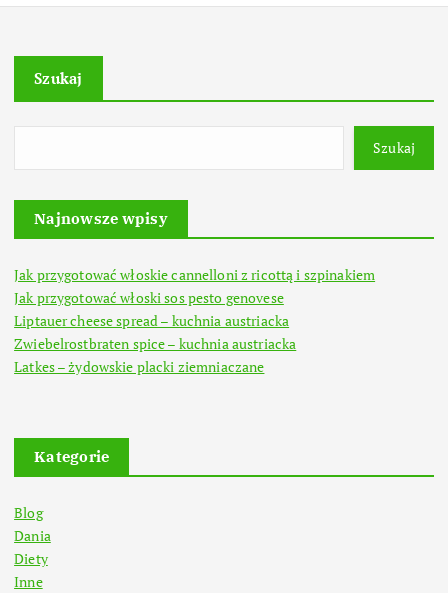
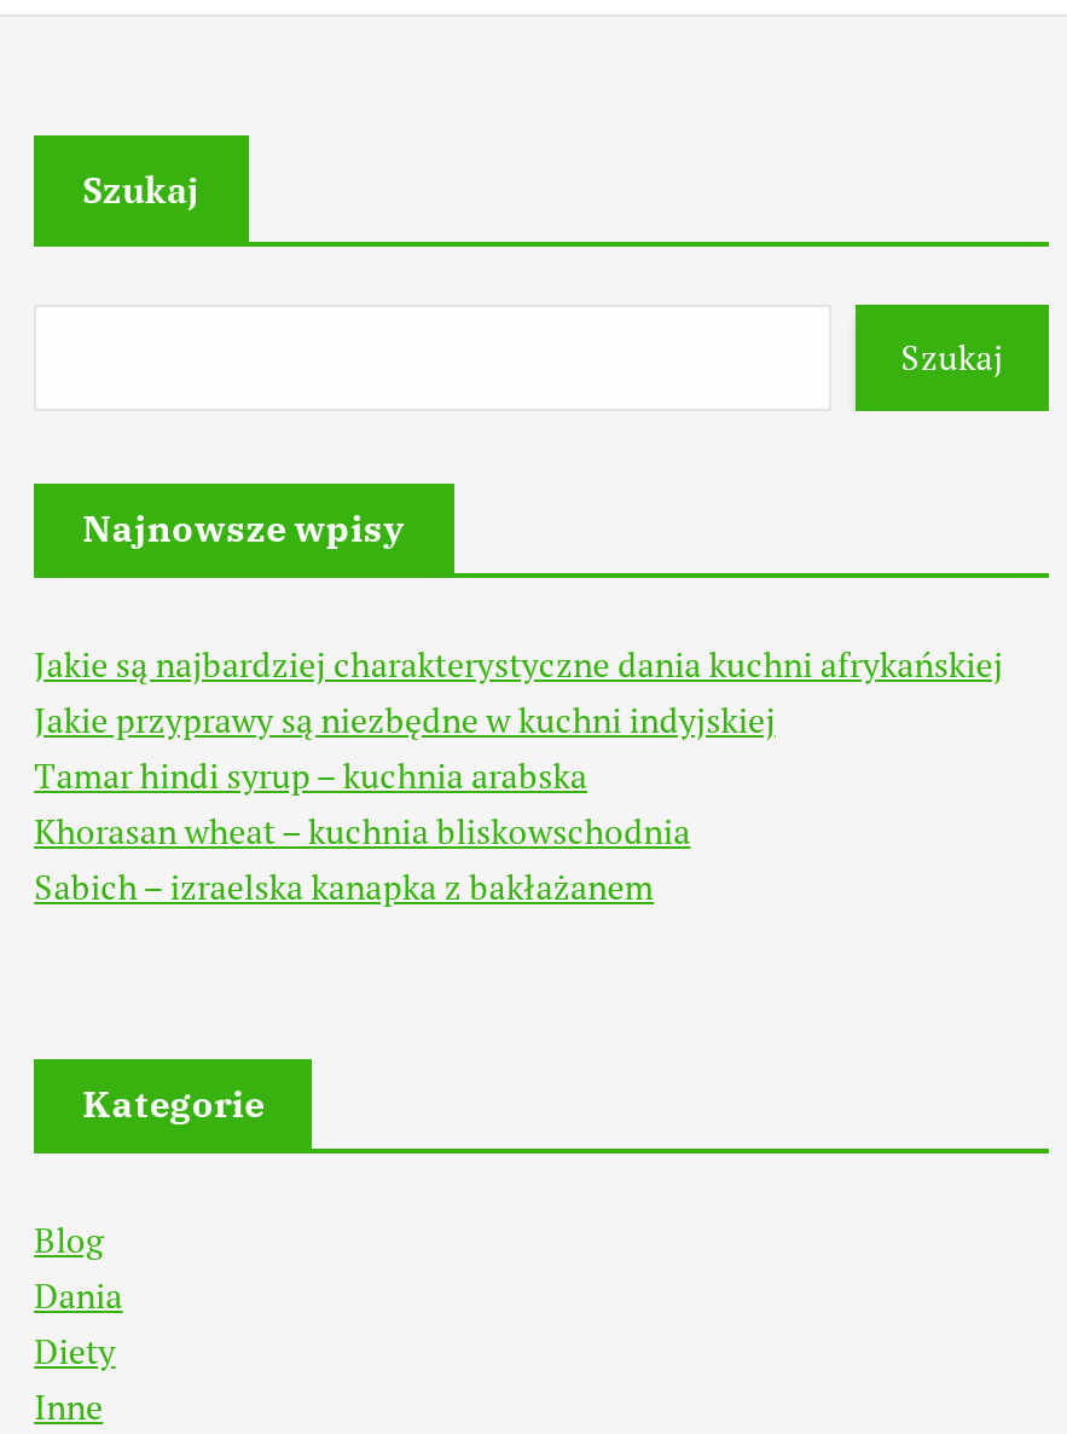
- Jak przygotować włoskie cannelloni z ricottą i szpinakiem
- Jak przygotować włoski sos pesto genovese
- Liptauer cheese spread – kuchnia austriacka
- Zwiebelrostbraten spice – kuchnia austriacka
- Latkes – żydowskie placki ziemniaczane
+ Jakie są najbardziej charakterystyczne dania kuchni afrykańskiej
+ Jakie przyprawy są niezbędne w kuchni indyjskiej
+ Tamar hindi syrup – kuchnia arabska
+ Khorasan wheat – kuchnia bliskowschodnia
+ Sabich – izraelska kanapka z bakłażanem
